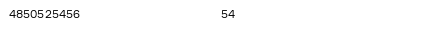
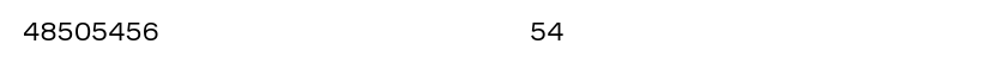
- 4850525456
+ 48505456
